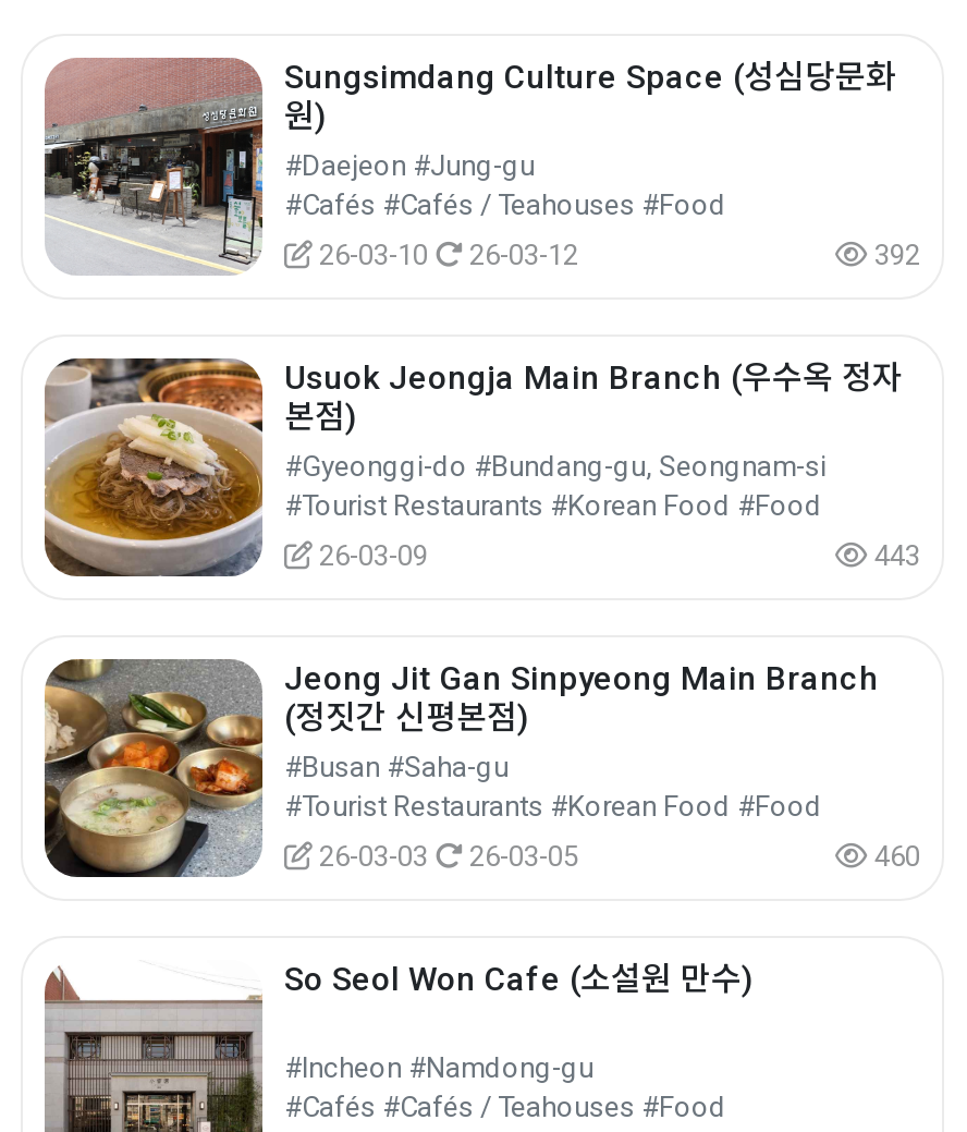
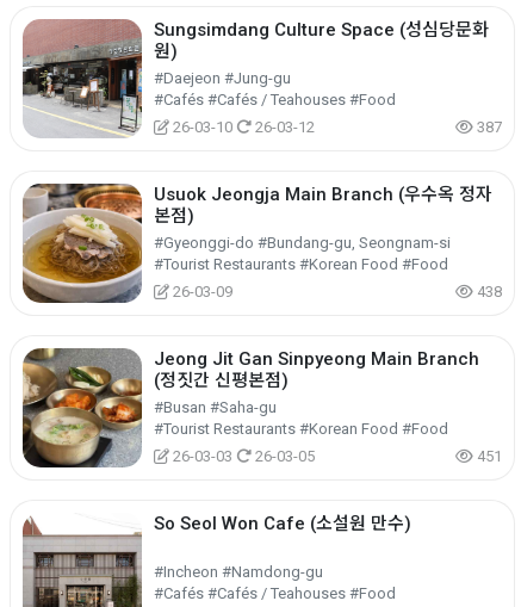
- 392
+ 387

- 443
+ 438

- 460
+ 451
